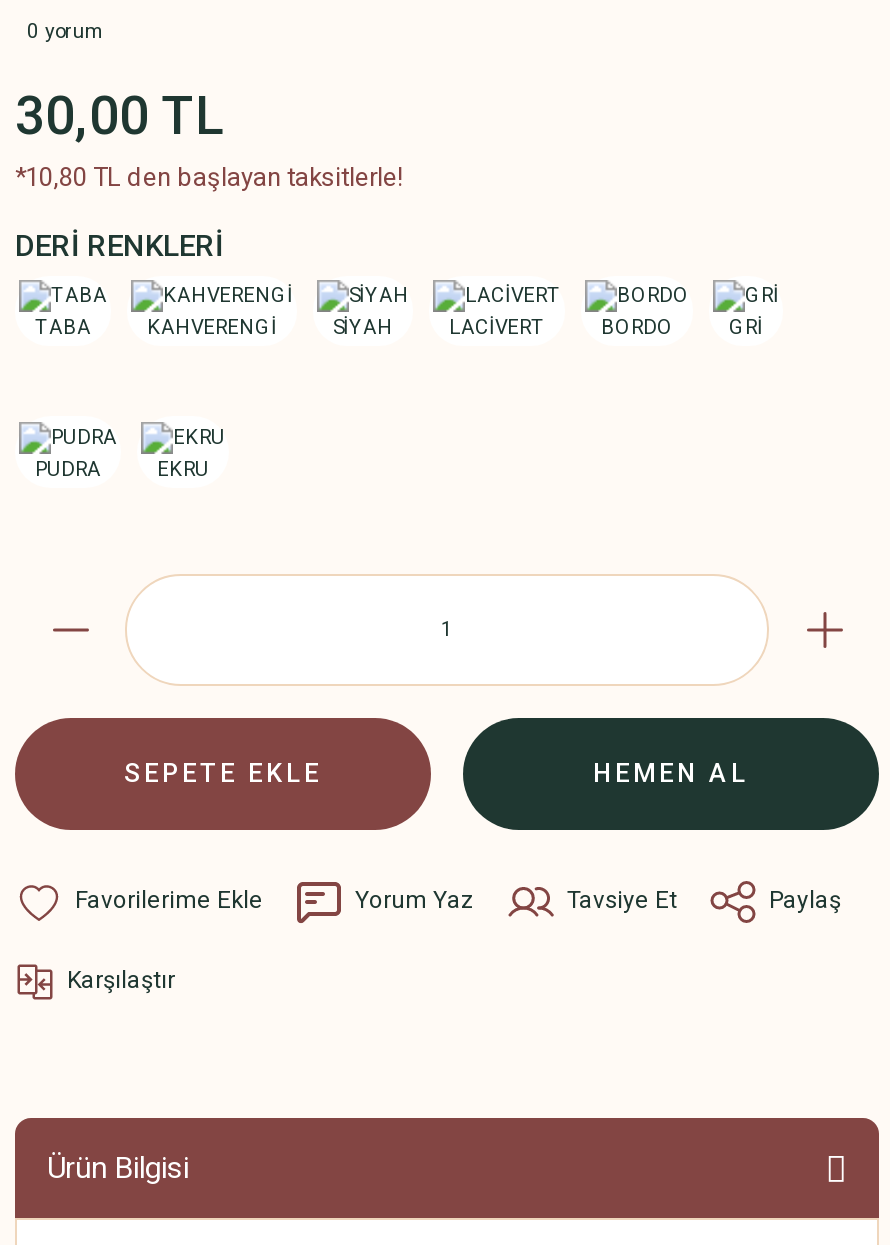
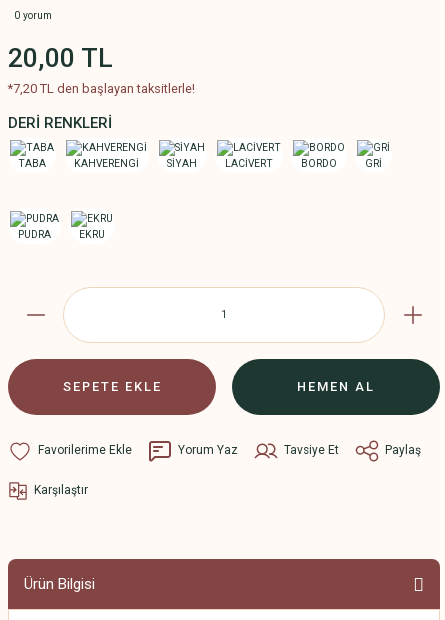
- 30,00 TL
+ 20,00 TL

- *10,80 TL den başlayan taksitlerle!
+ *7,20 TL den başlayan taksitlerle!
